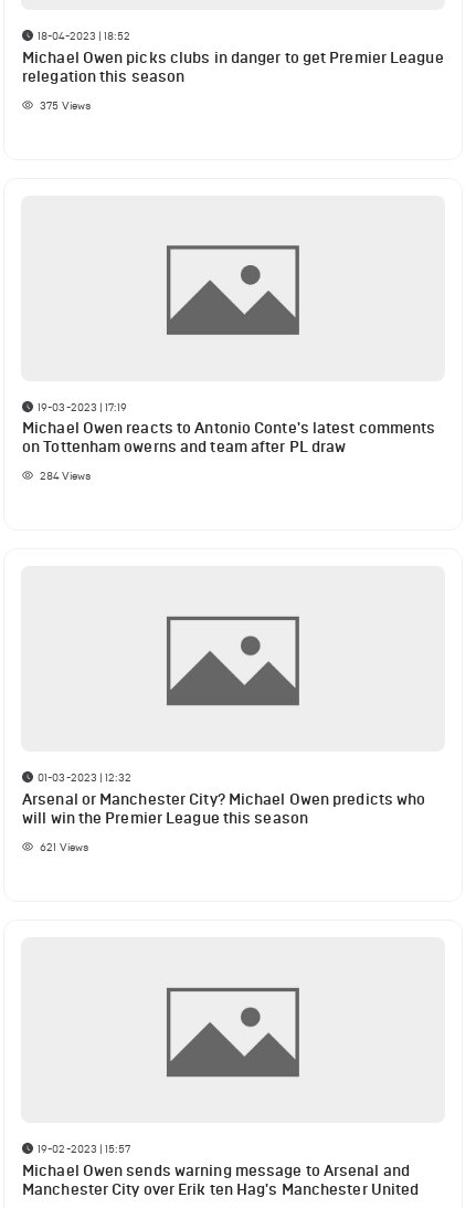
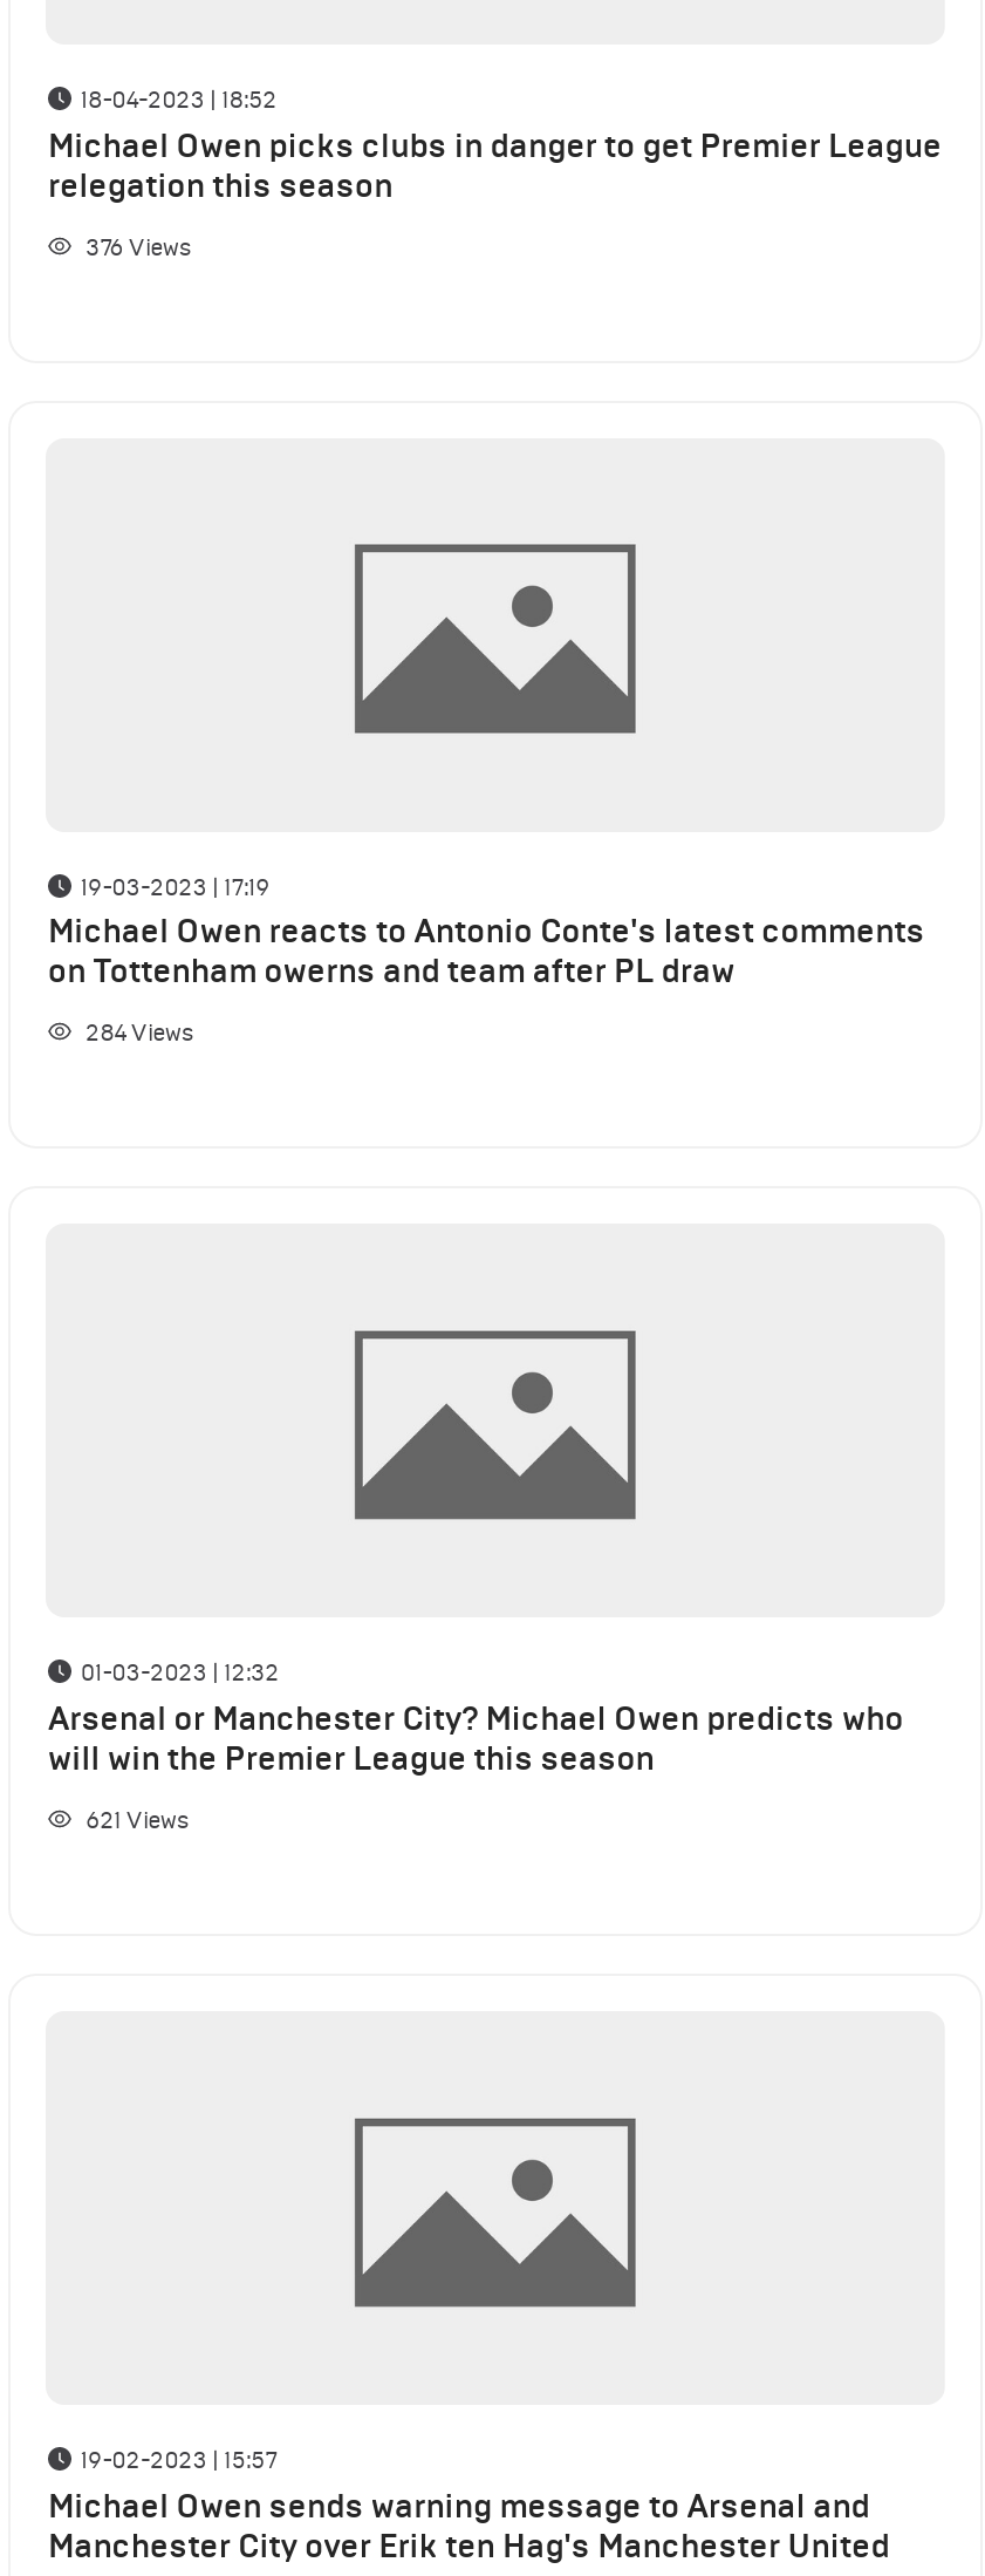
- 375 Views
+ 376 Views
